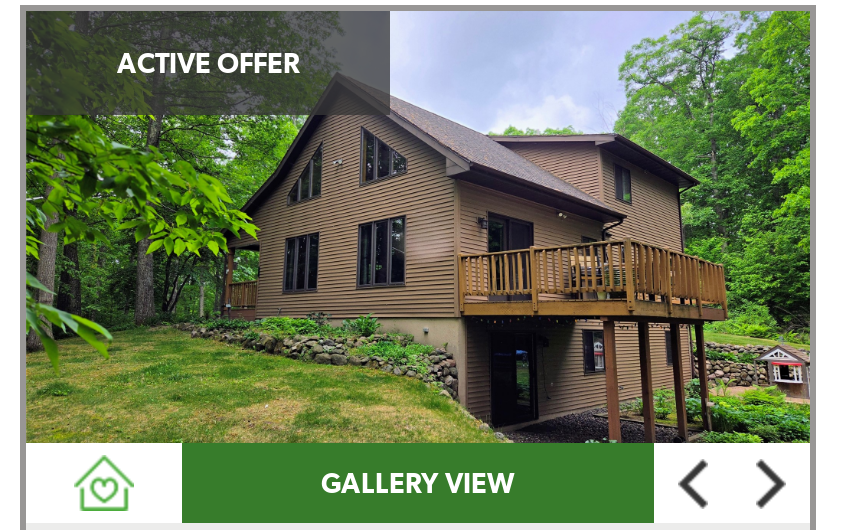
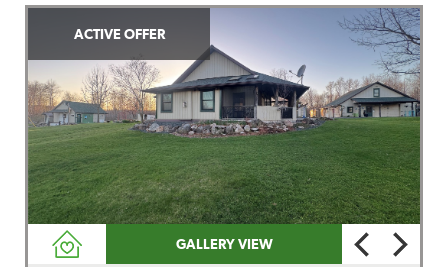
- [image]
+ [image]
